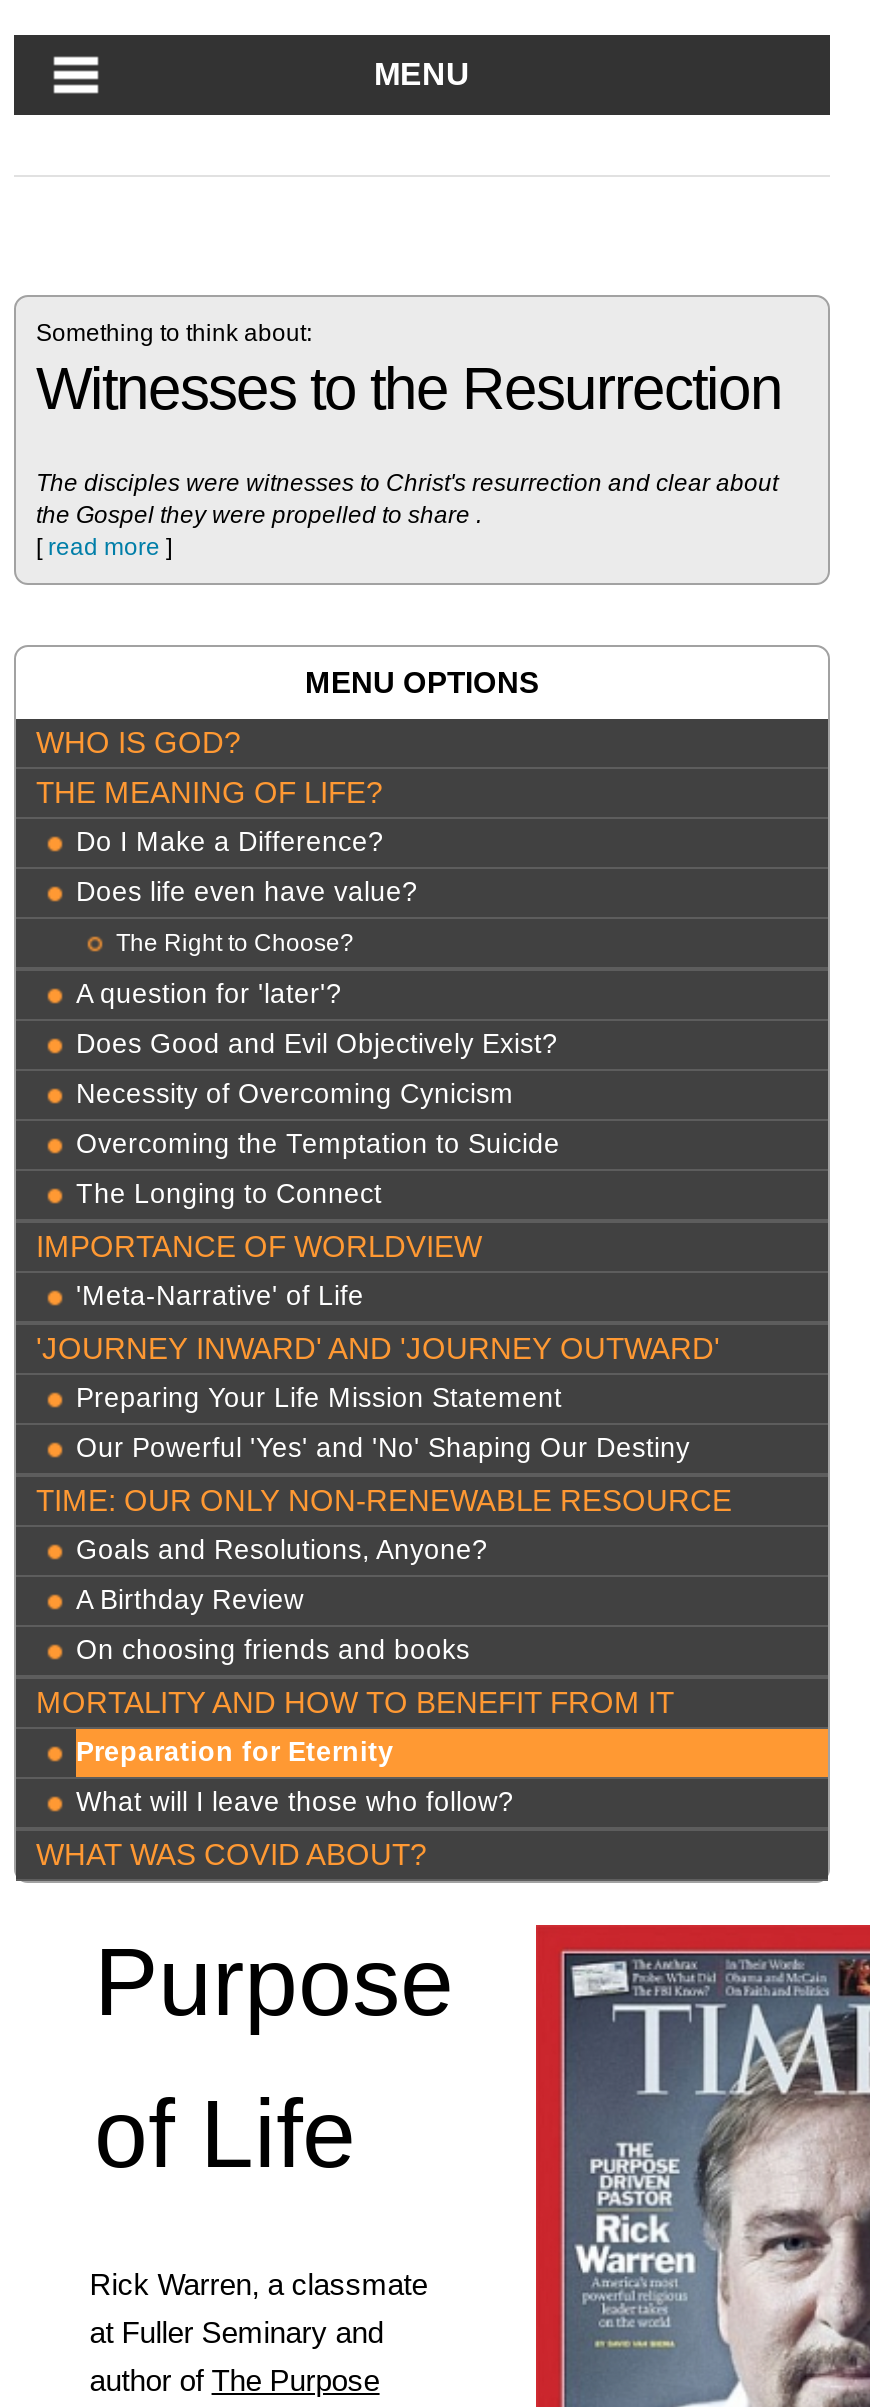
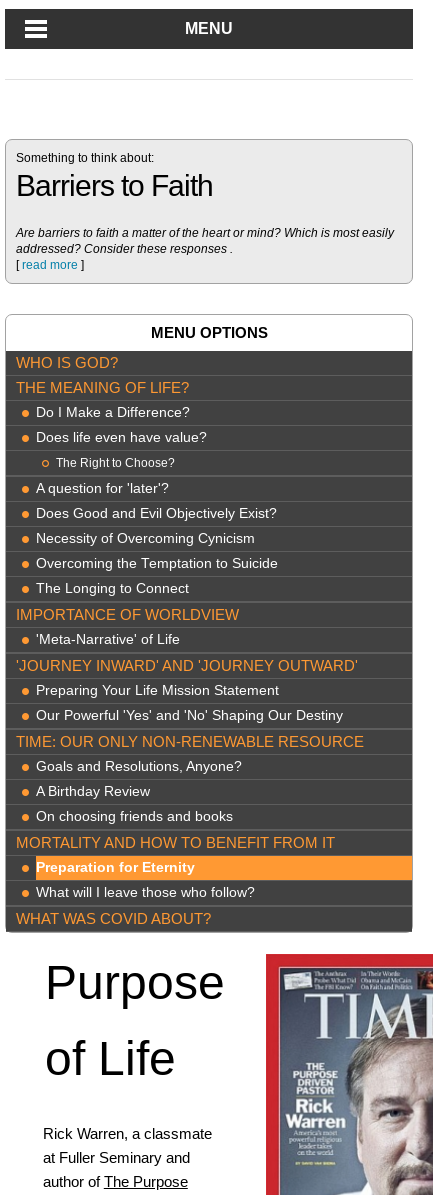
- Witnesses to the Resurrection
+ Barriers to Faith

- The disciples were witnesses to Christ's resurrection and clear about
- the Gospel they were propelled to share .
+ Are barriers to faith a matter of the heart or mind? Which is most easily
+ addressed? Consider these responses .
